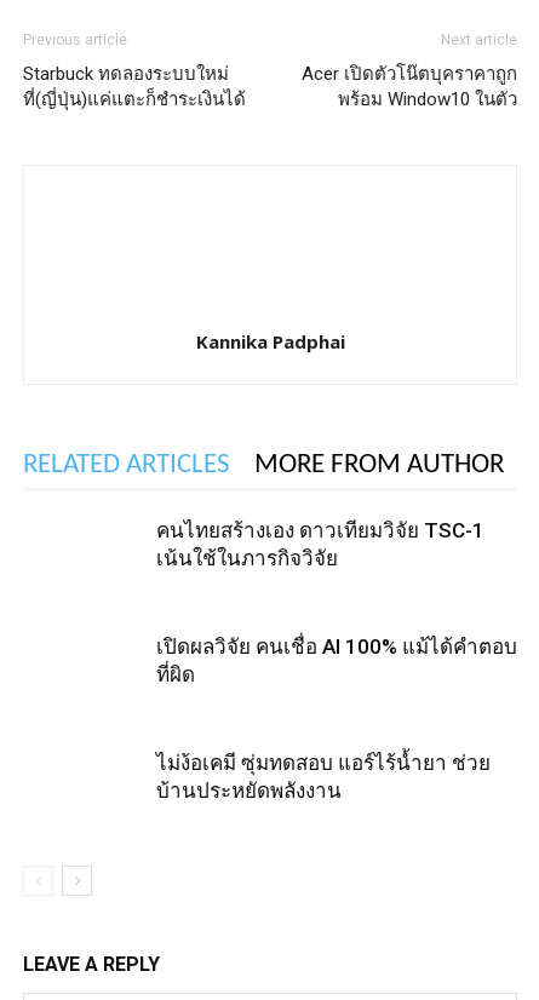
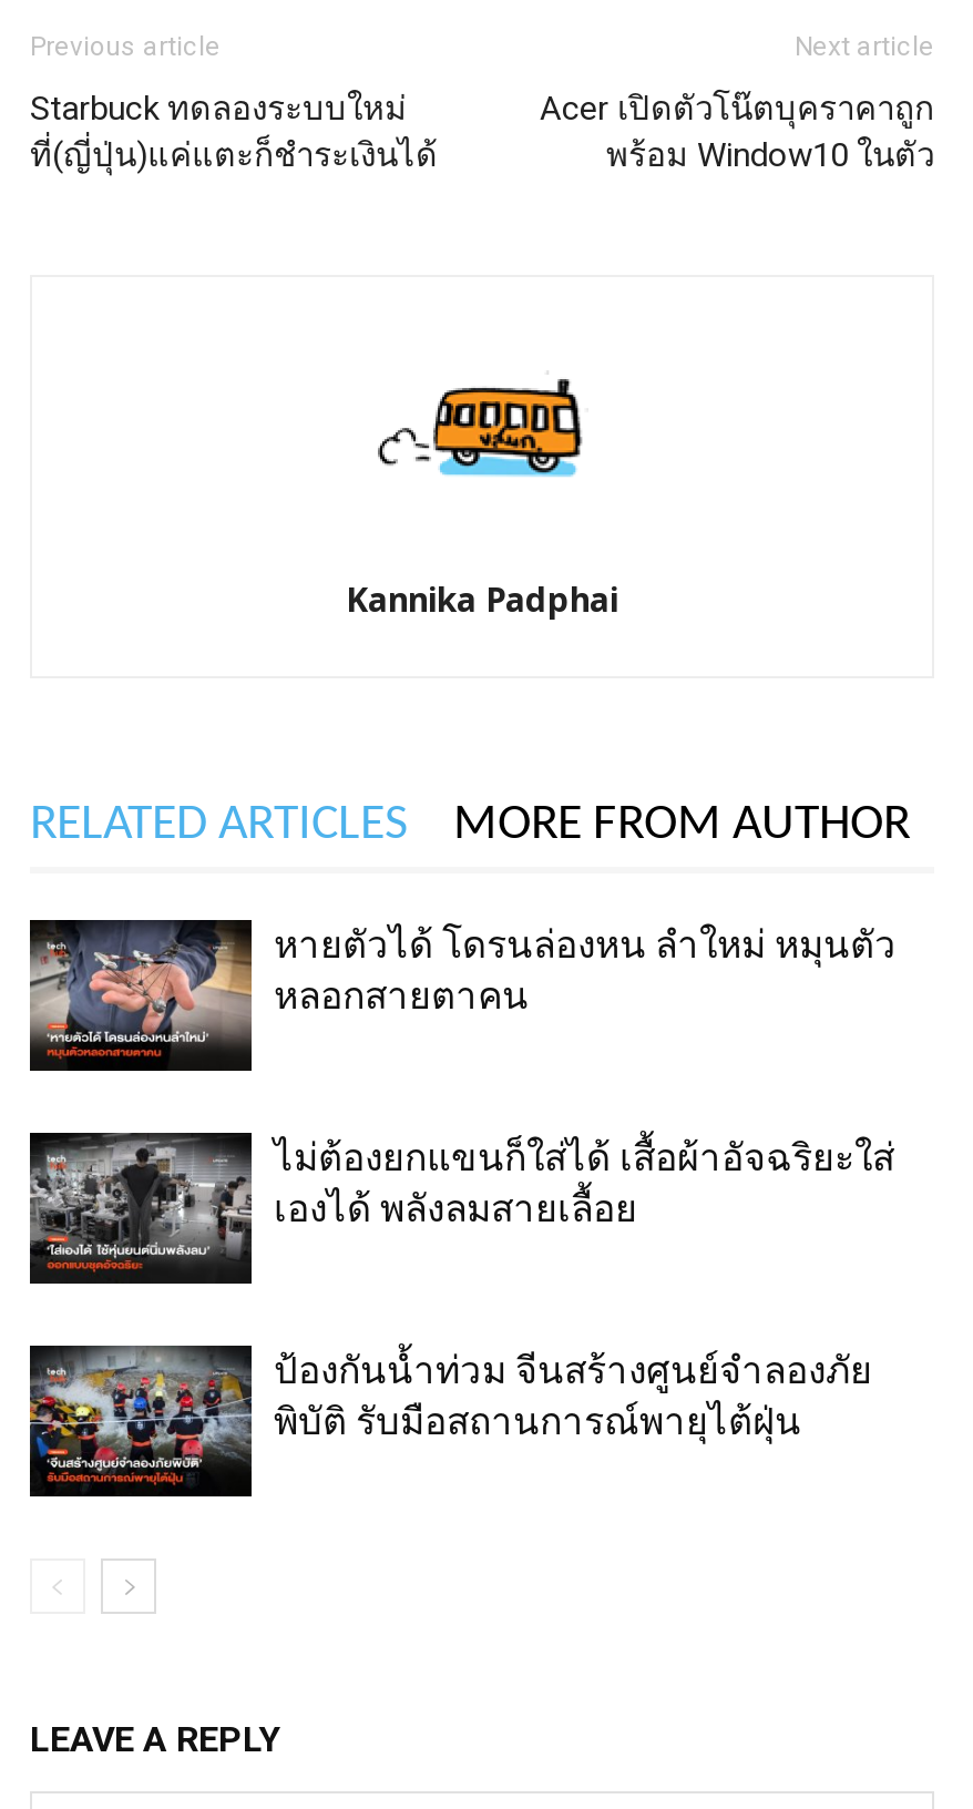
+ [image]

+ [image]

+ [image]

+ [image]

- คนไทยสร้างเอง ดาวเทียมวิจัย TSC-1
- เน้นใช้ในภารกิจวิจัย
+ หายตัวได้ โดรนล่องหน ลำใหม่ หมุนตัว
+ หลอกสายตาคน

- เปิดผลวิจัย คนเชื่อ AI 100% แม้ได้คำตอบ
- ที่ผิด
+ ไม่ต้องยกแขนก็ใส่ได้ เสื้อผ้าอัจฉริยะใส่
+ เองได้ พลังลมสายเลื้อย

- ไม่ง้อเคมี ซุ่มทดสอบ แอร์ไร้น้ำยา ช่วย
- บ้านประหยัดพลังงาน
+ ป้องกันน้ำท่วม จีนสร้างศูนย์จำลองภัย
+ พิบัติ รับมือสถานการณ์พายุไต้ฝุ่น
